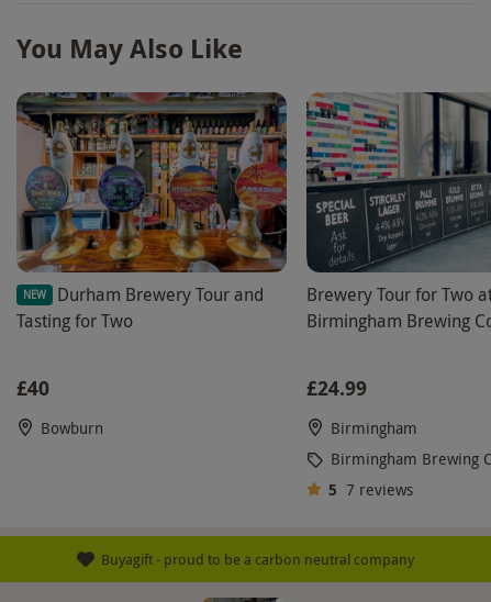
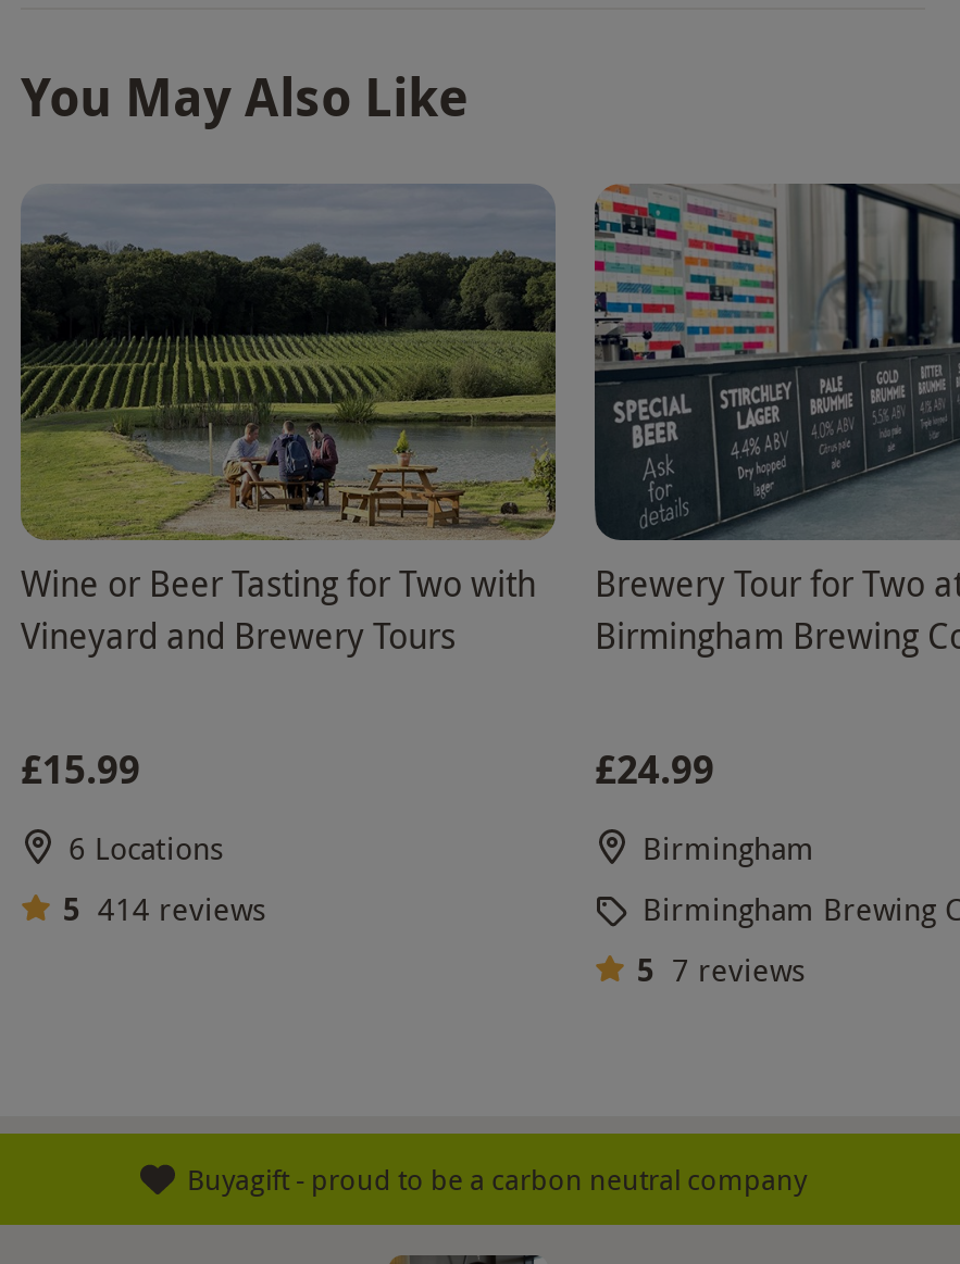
- [image]
- NEW
- Durham Brewery Tour and
- Tasting for Two
- £40
- Bowburn
+ [image]
+ Wine or Beer Tasting for Two with
+ Vineyard and Brewery Tours
+ £15.99
+ 6 Locations
+ 5 414 reviews
